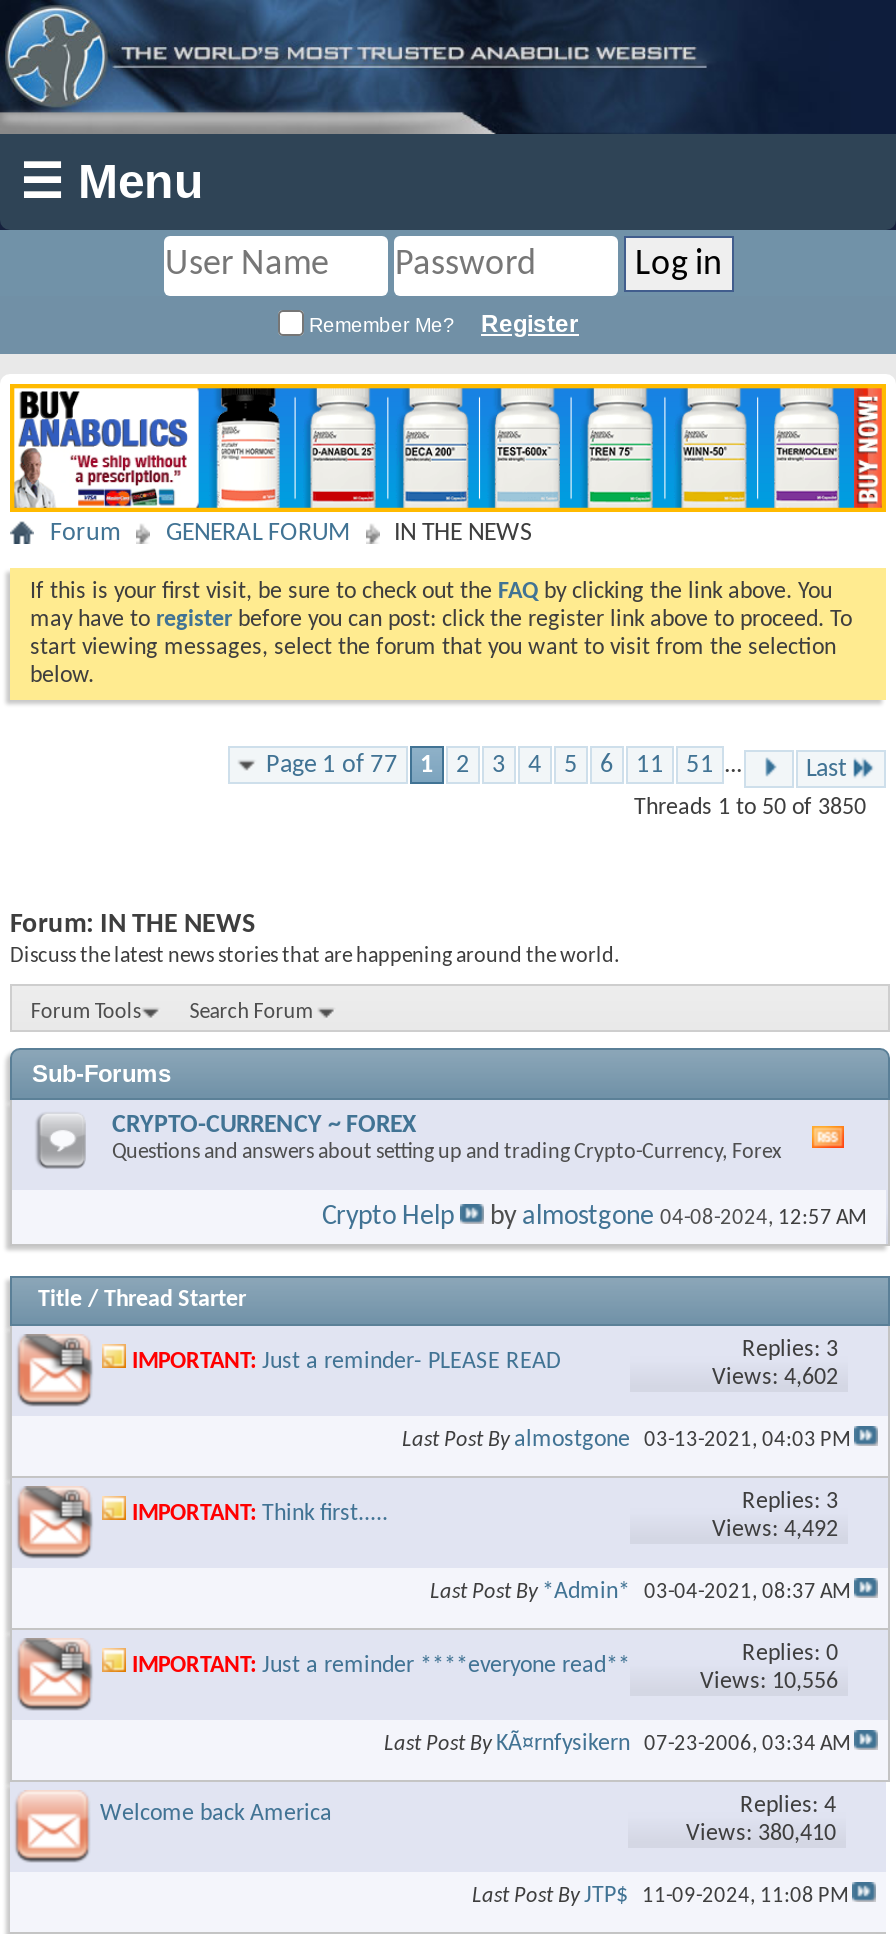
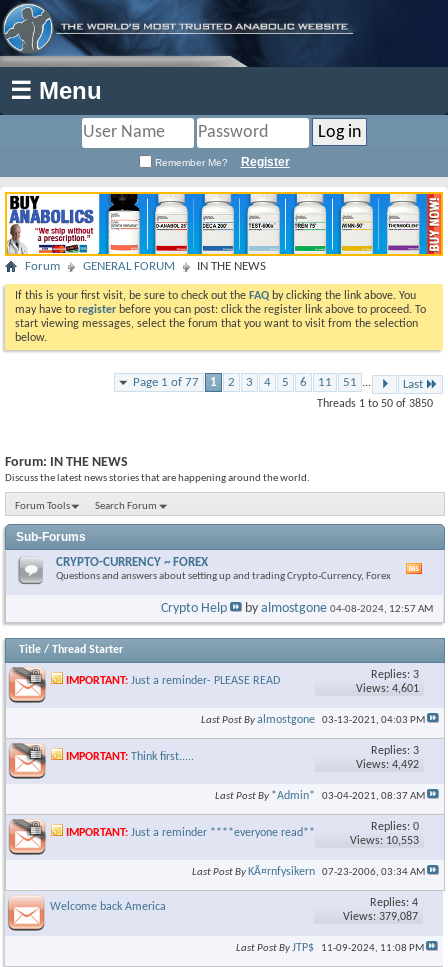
- Views: 4,602
+ Views: 4,601

- Views: 10,556
+ Views: 10,553

- Views: 380,410
+ Views: 379,087
